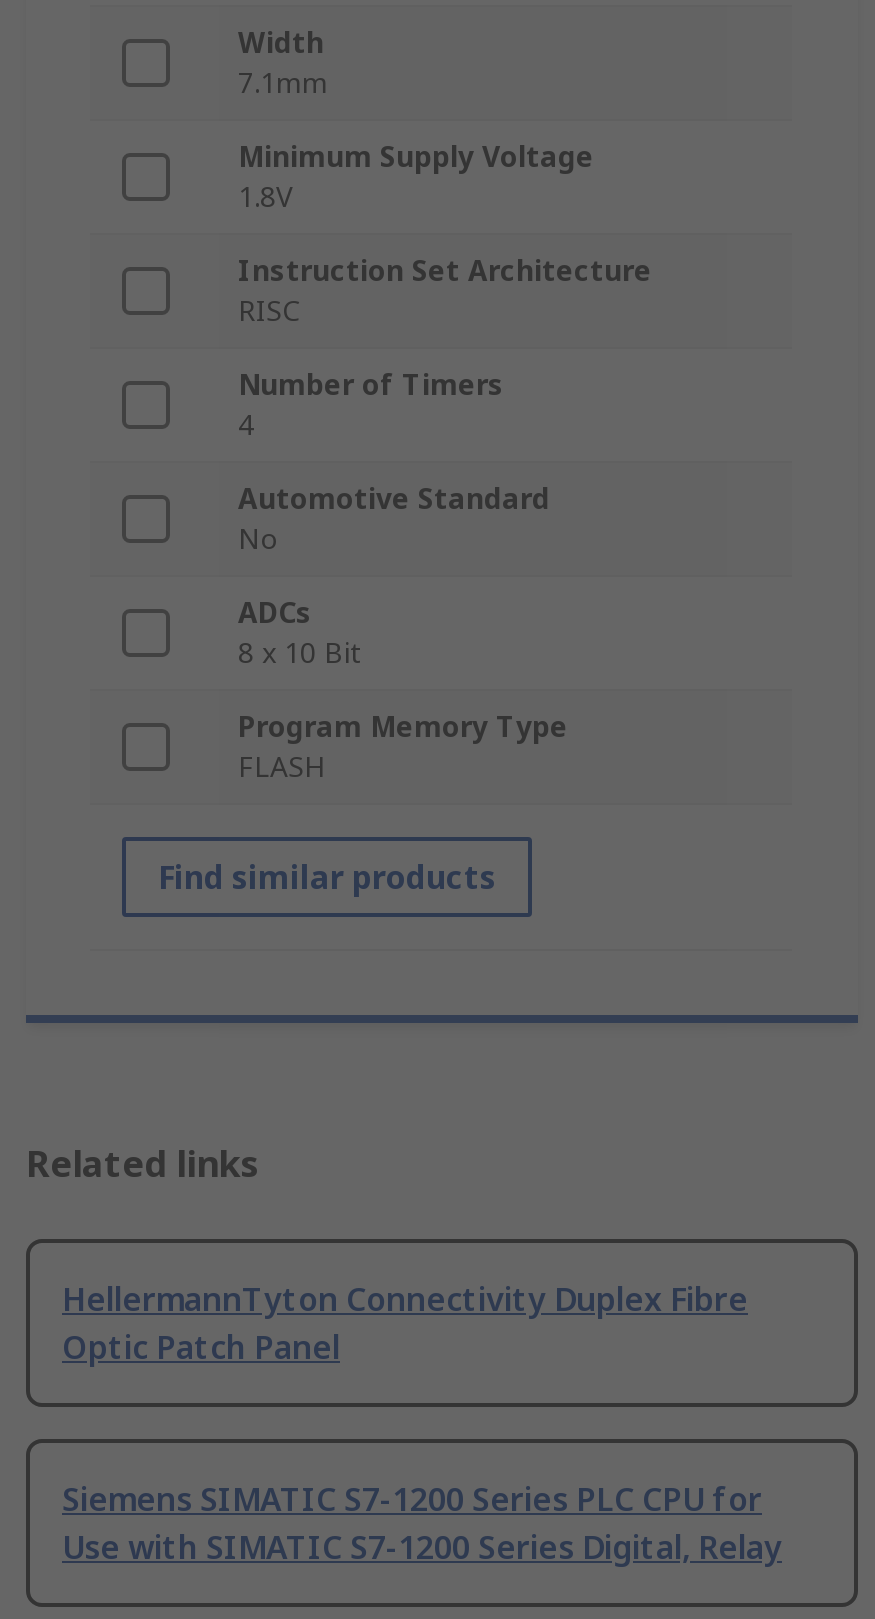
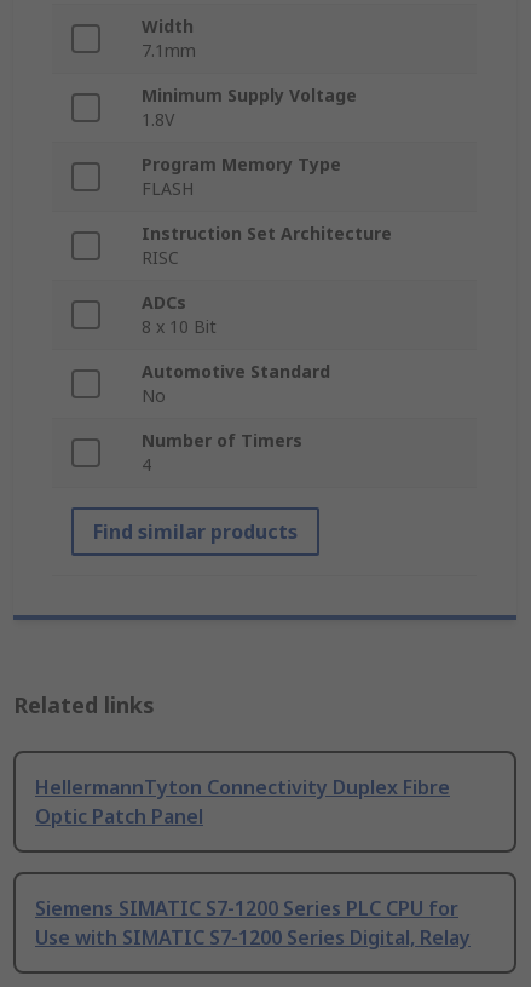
moved down: Instruction Set Architecture | RISC | ADCs | 8 x 10 Bit | Automotive Standard | No | Number of Timers | 4

moved up: Program Memory Type | FLASH
